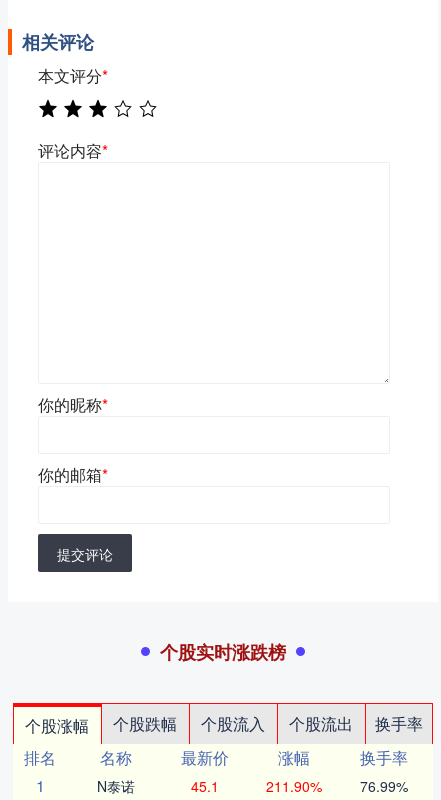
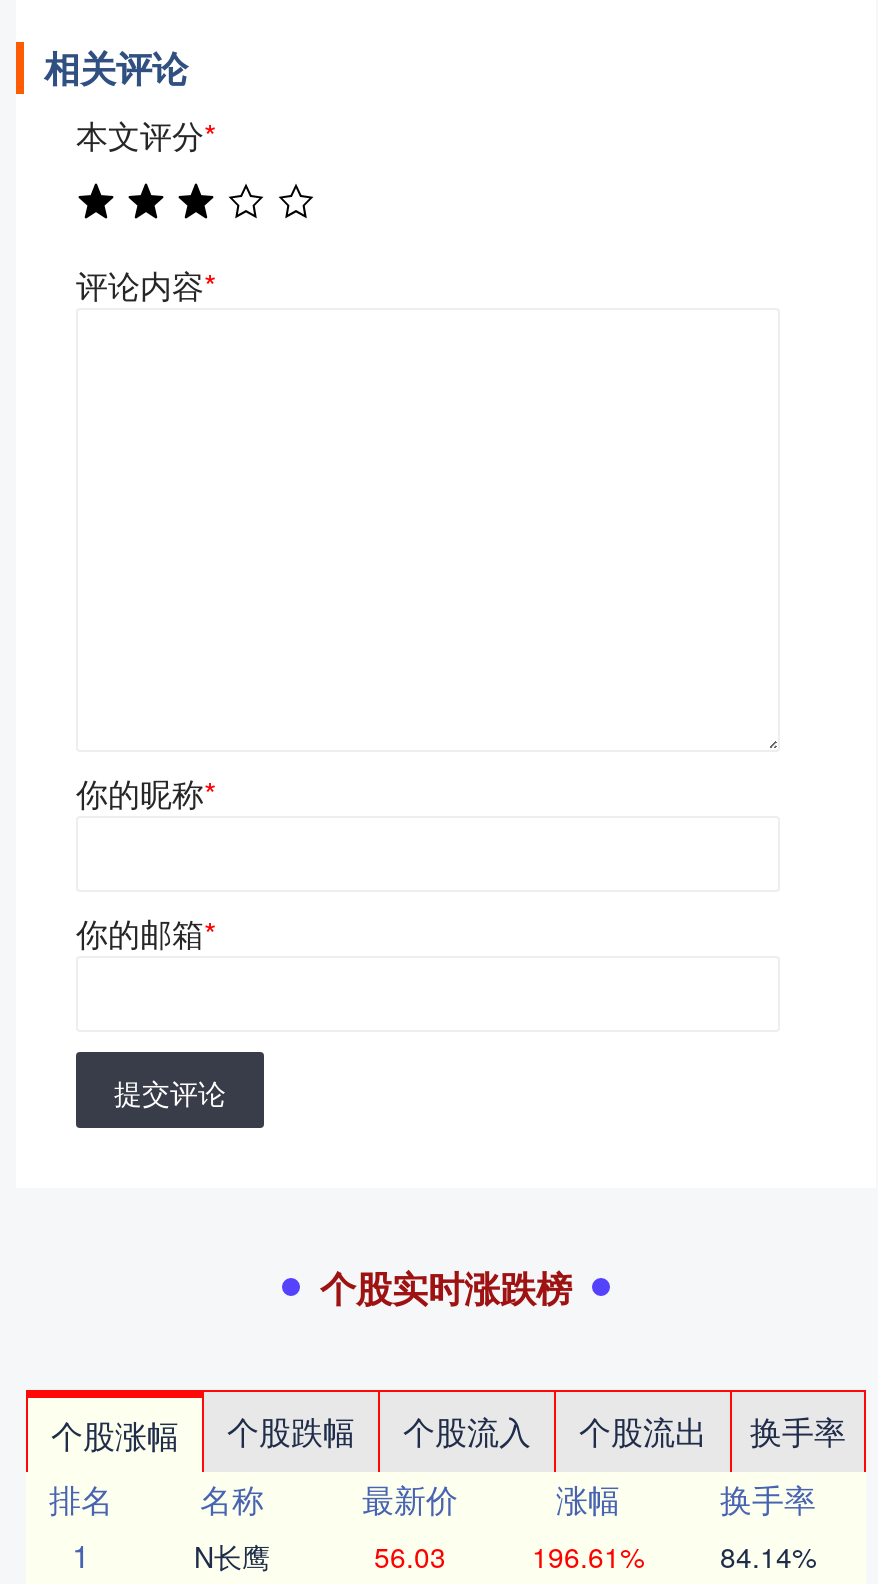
- N泰诺
+ N长鹰

- 45.1
+ 56.03

- 211.90%
+ 196.61%

- 76.99%
+ 84.14%
